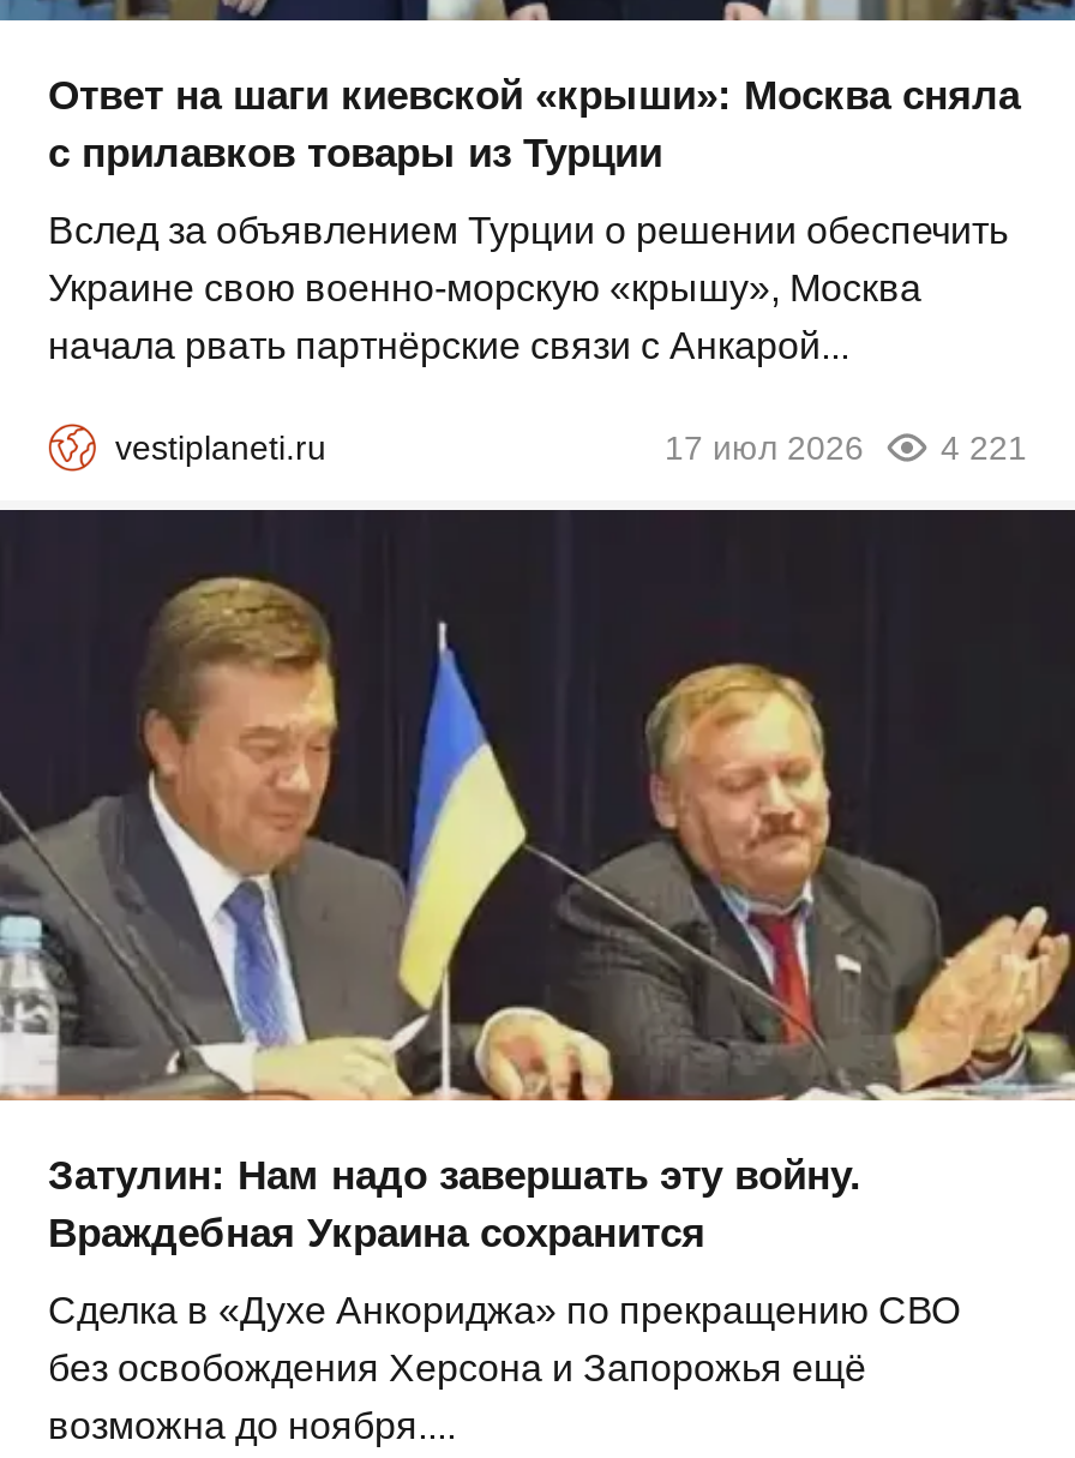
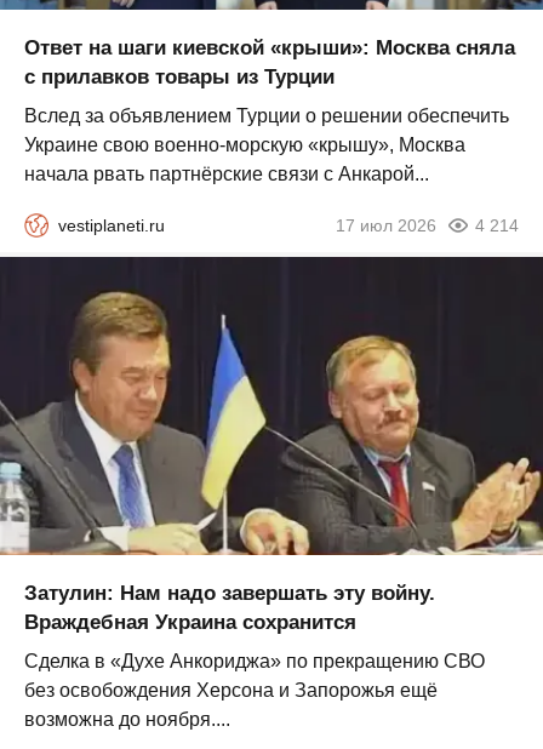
- 17 июл 2026 4 221
+ 17 июл 2026 4 214
